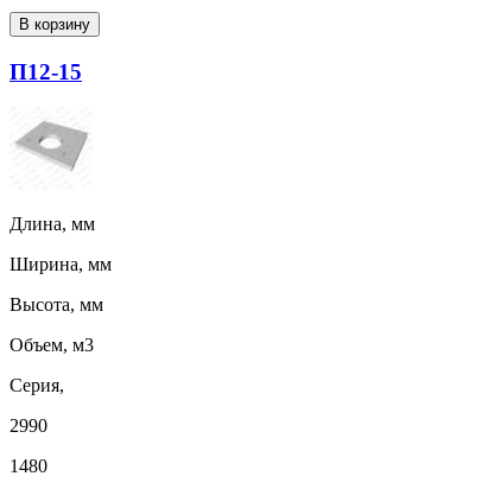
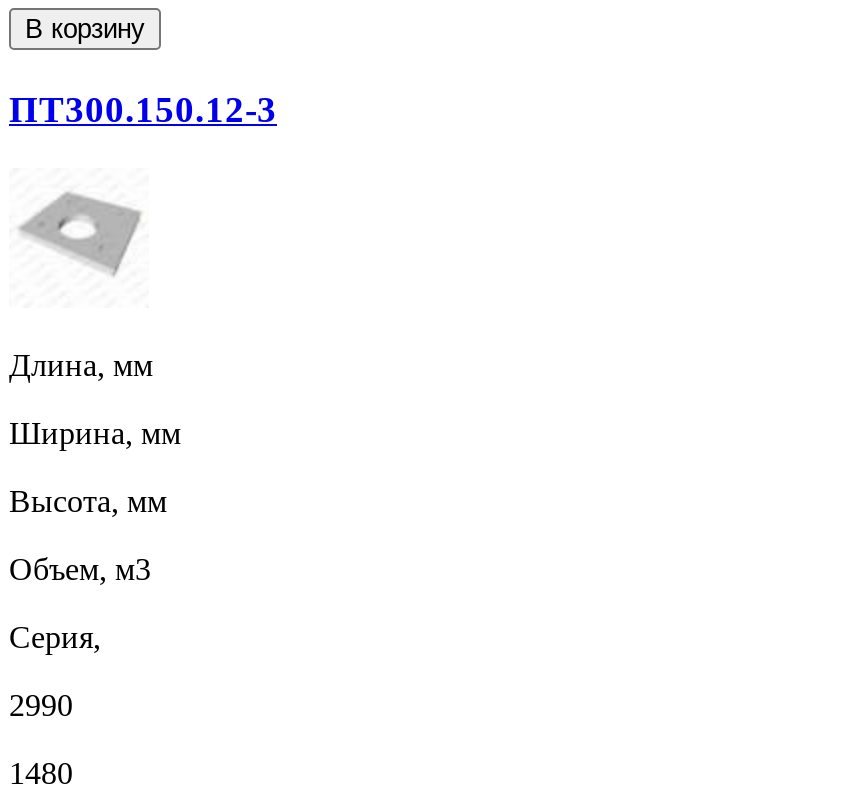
- П12-15
+ ПТ300.150.12-3
